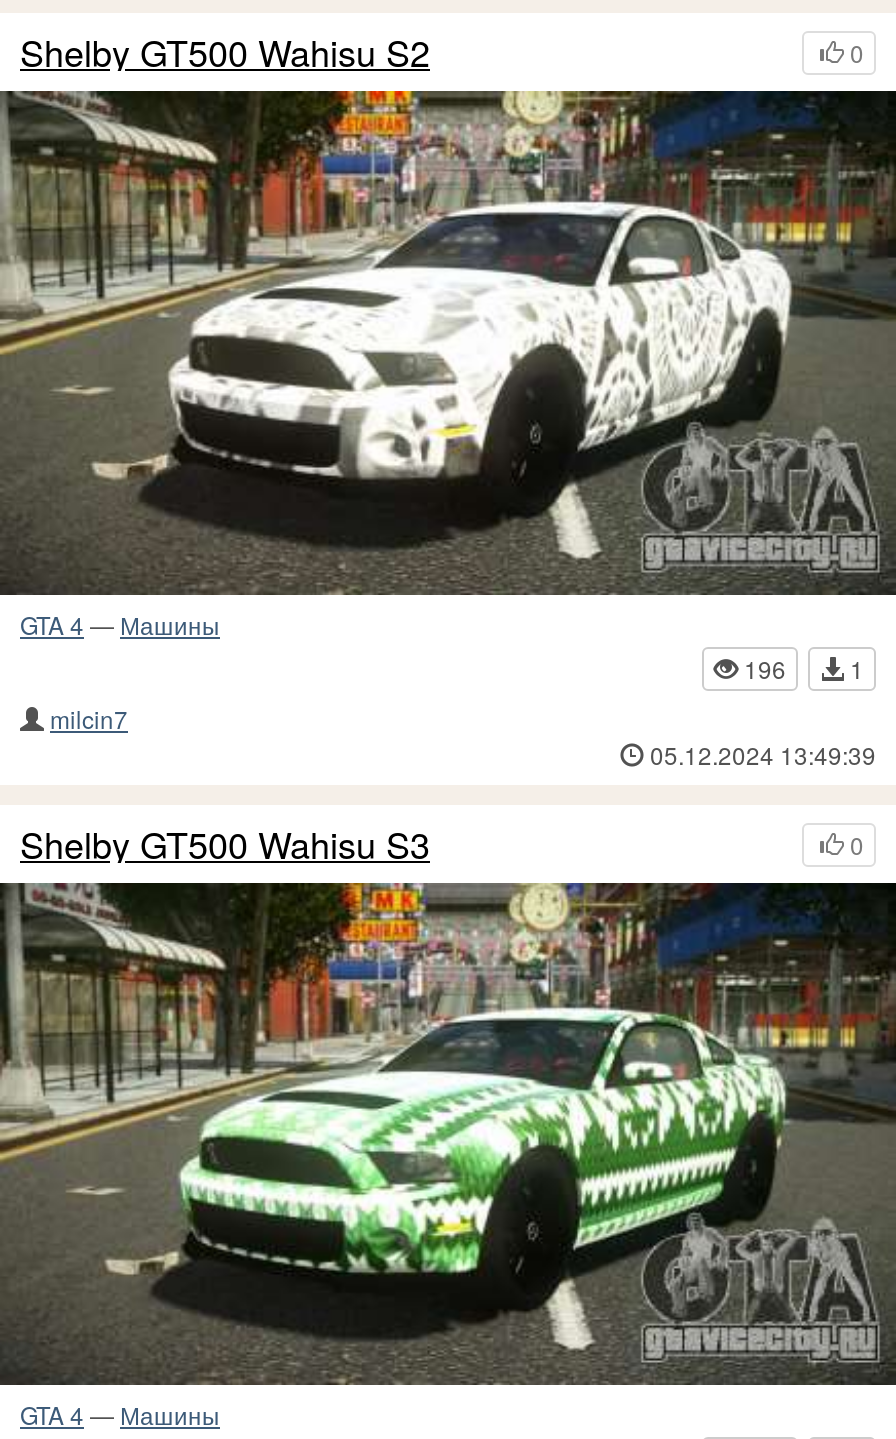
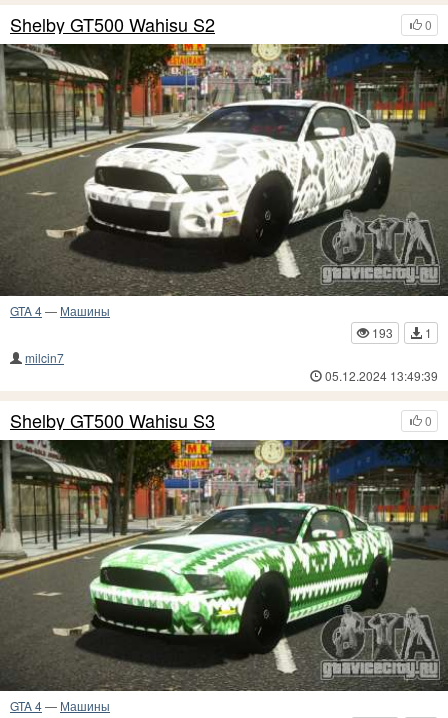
- 196 1
+ 193 1
